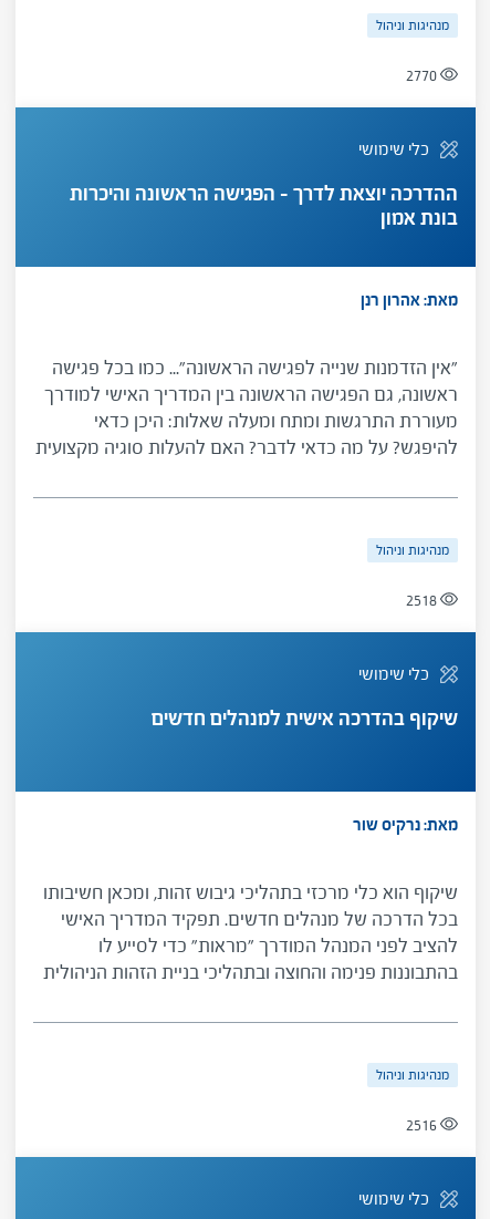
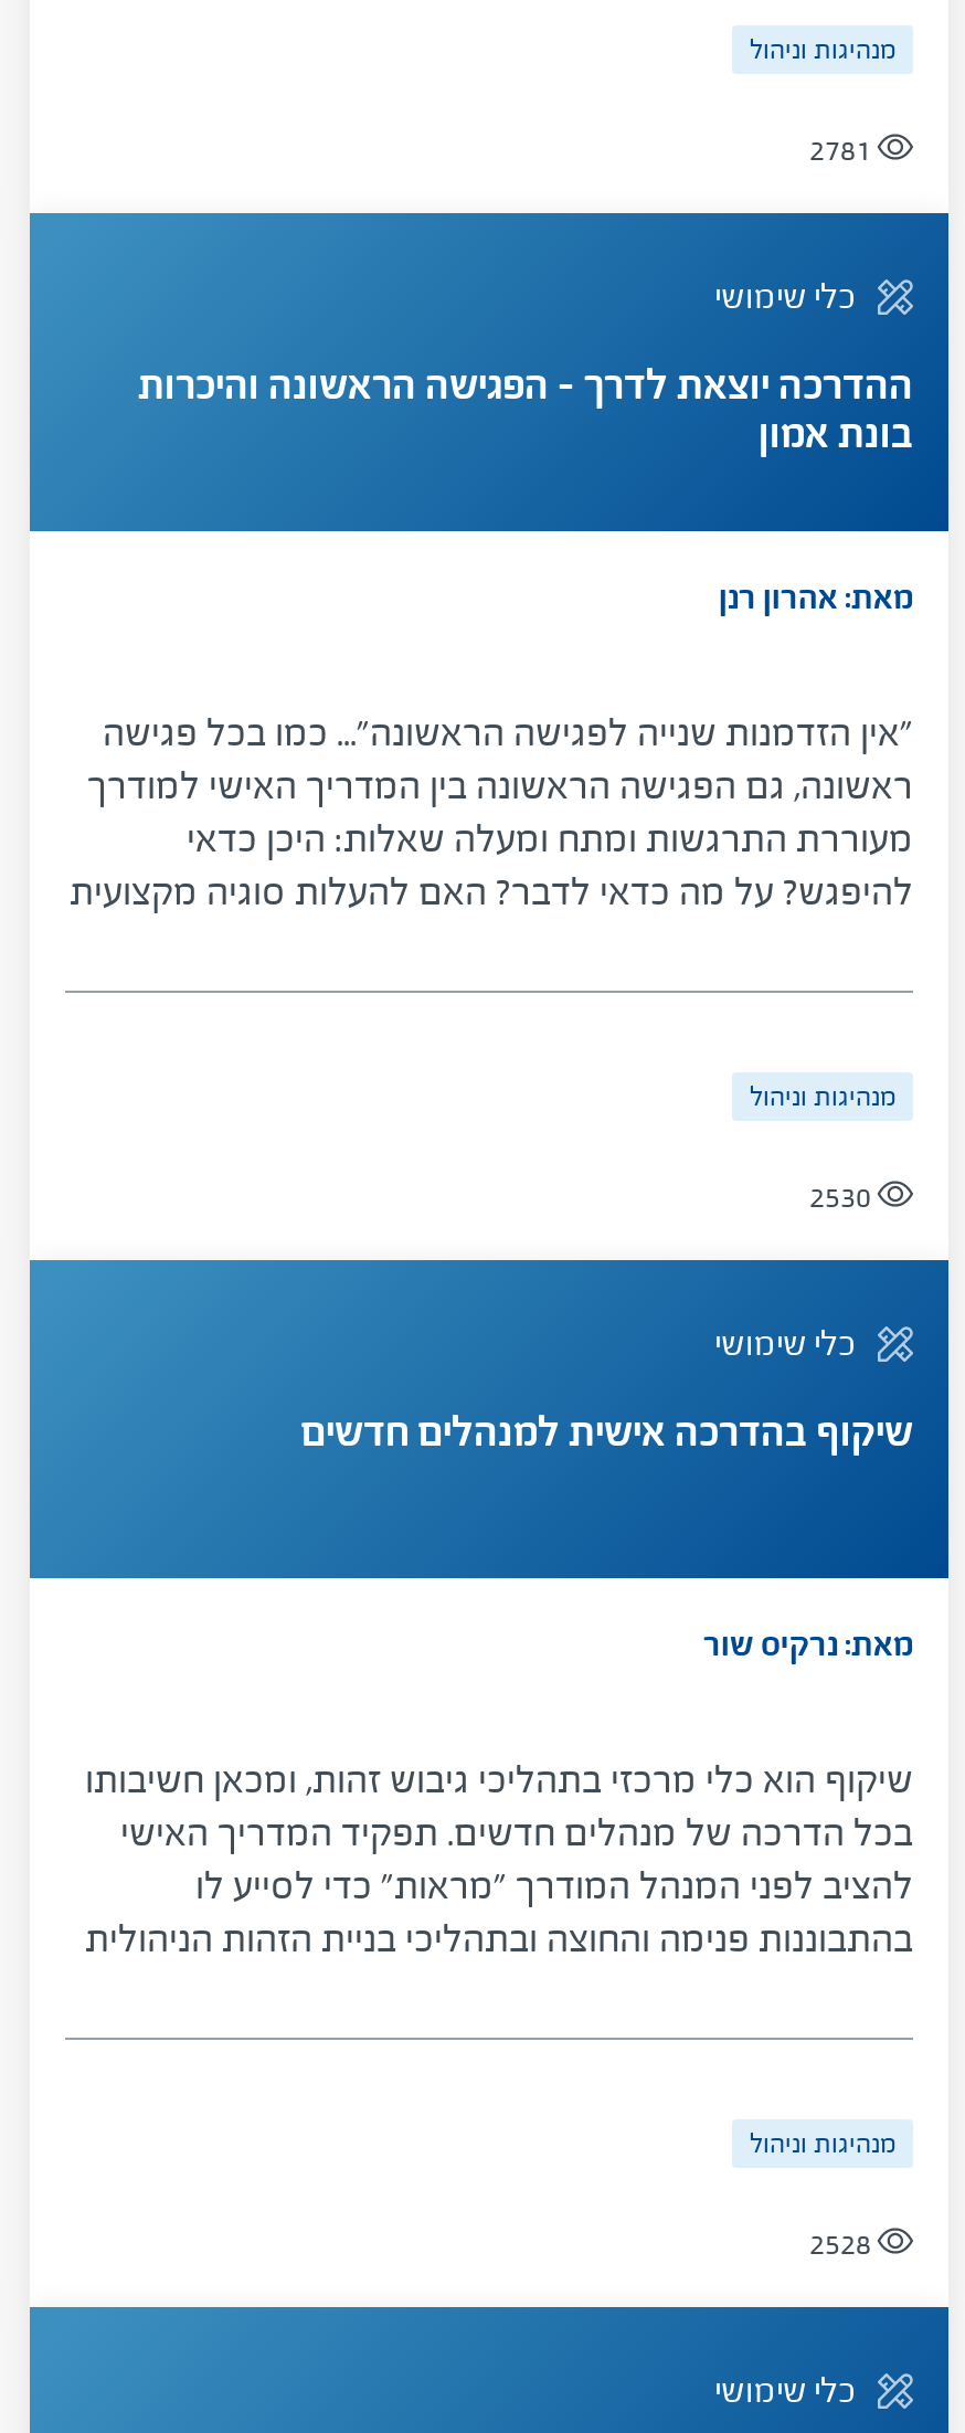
- 2770
+ 2781

- 2518
+ 2530

- 2516
+ 2528
